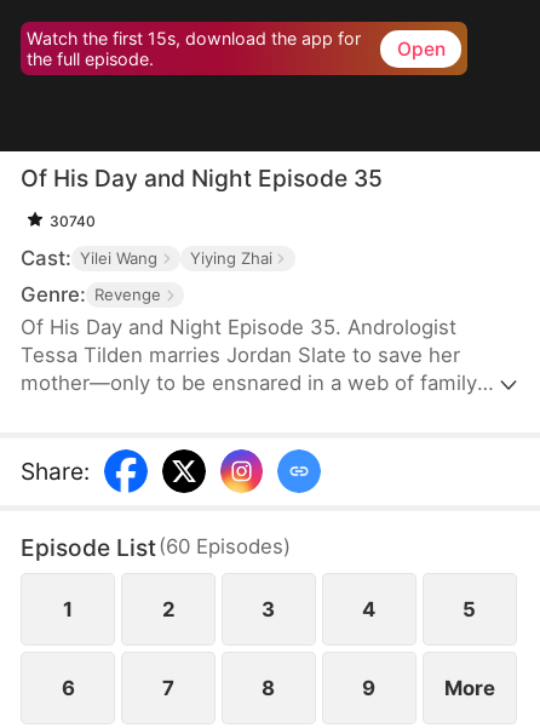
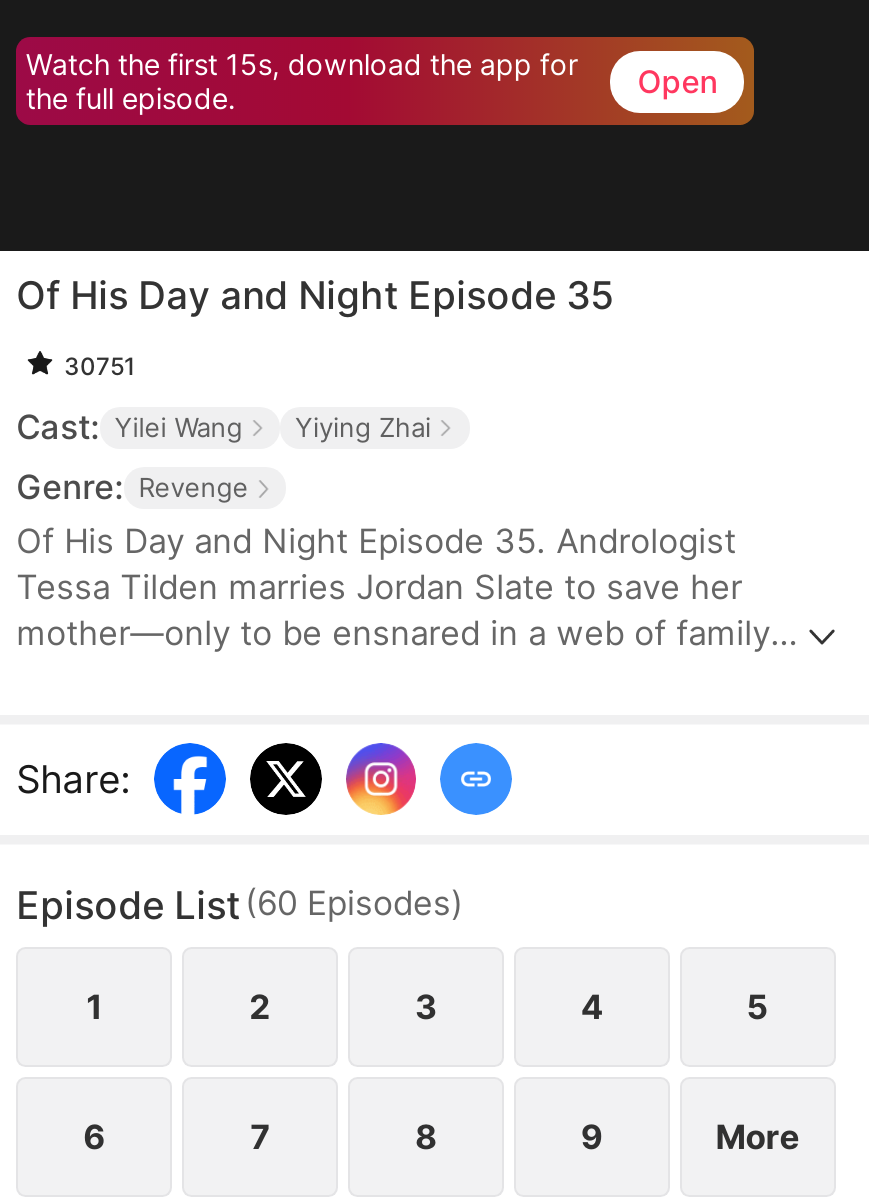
- 30740
+ 30751
